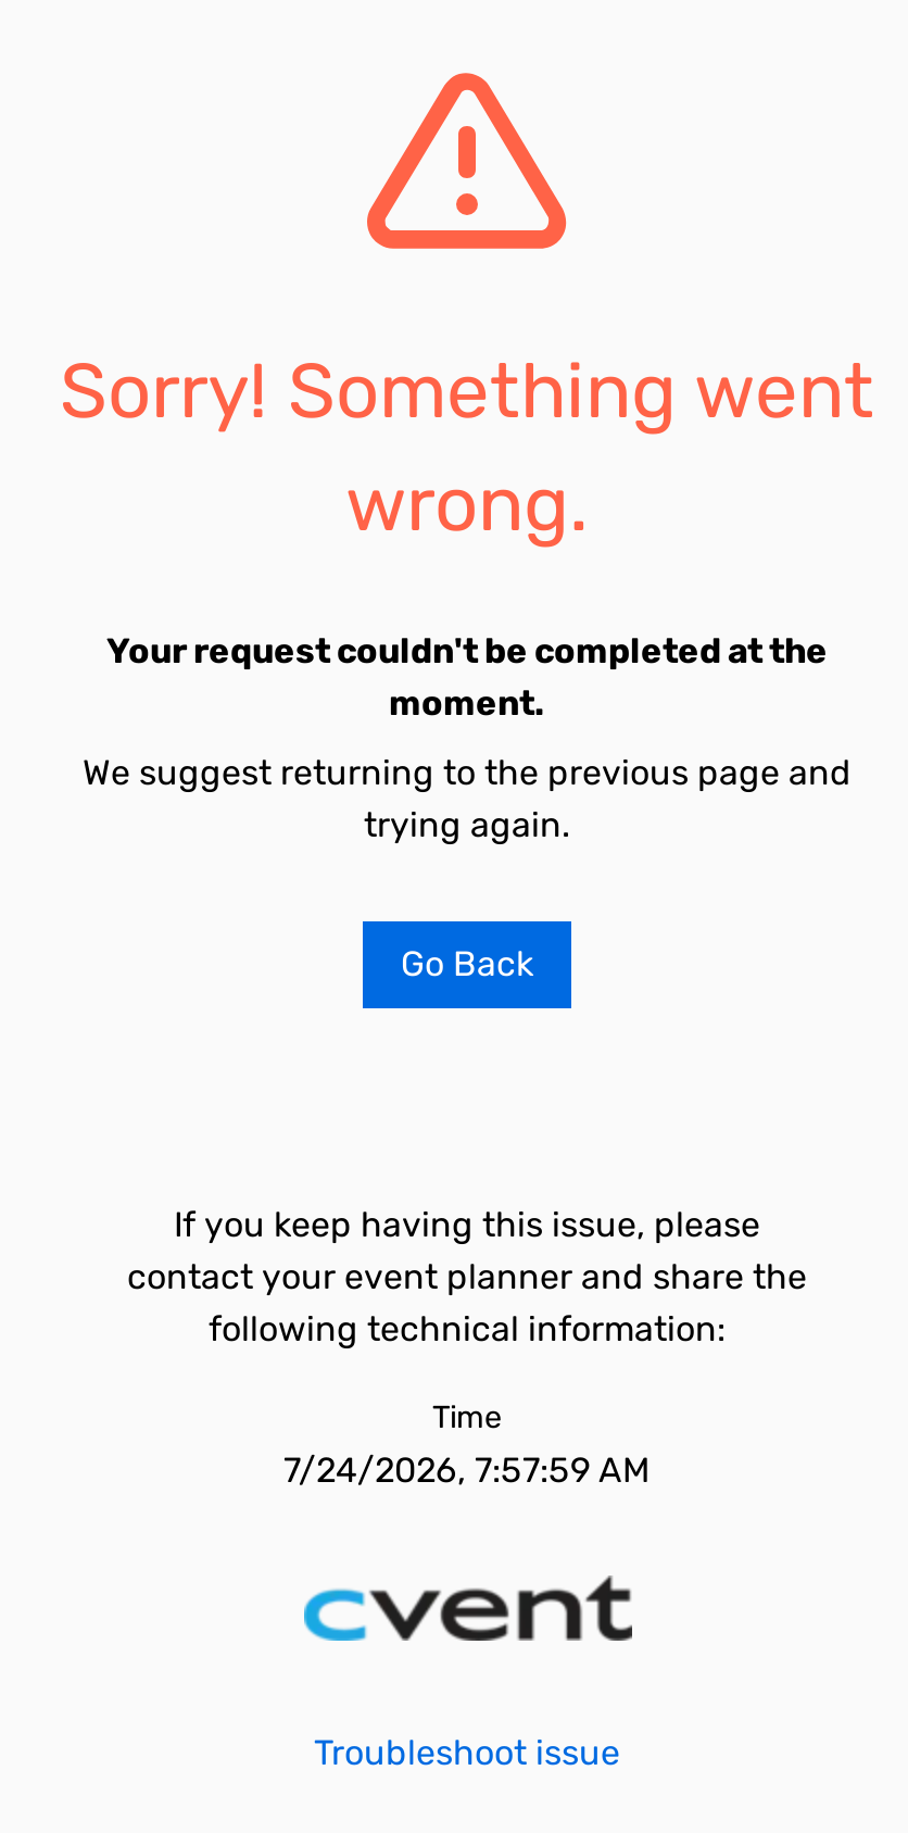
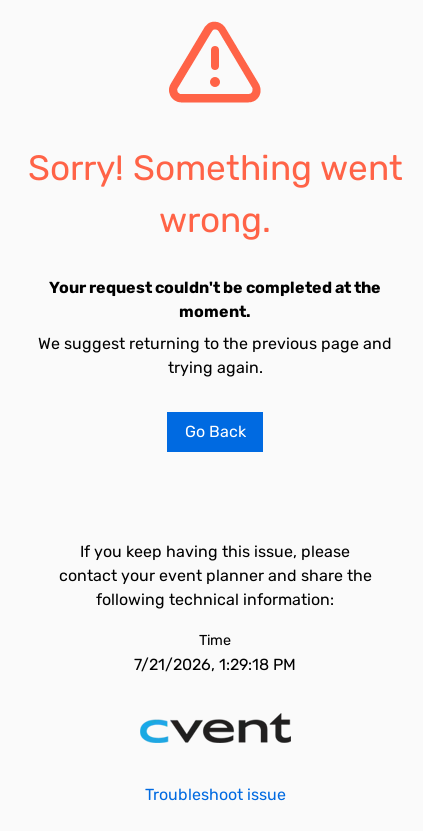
- 7/24/2026, 7:57:59 AM
+ 7/21/2026, 1:29:18 PM
